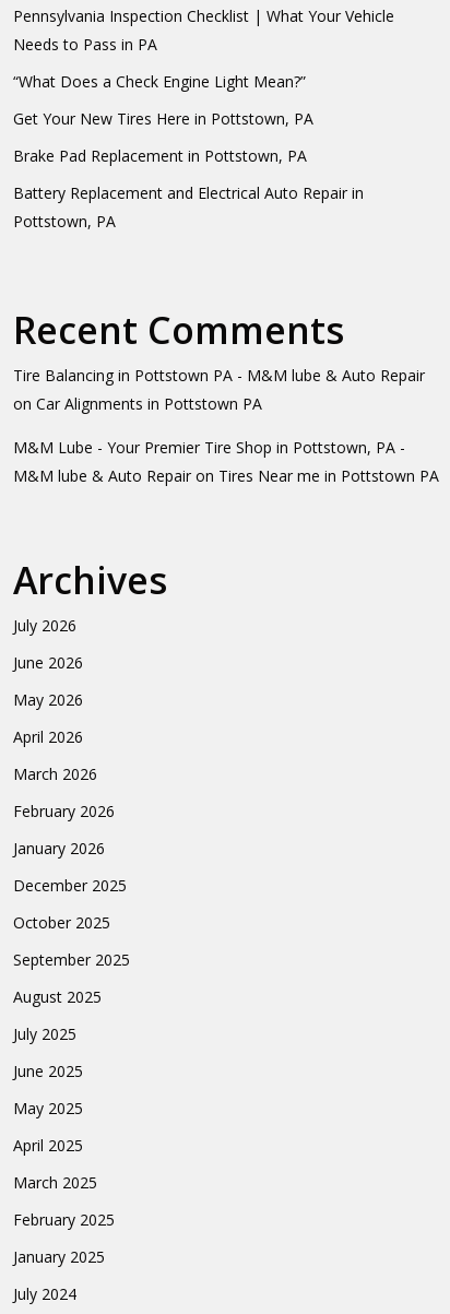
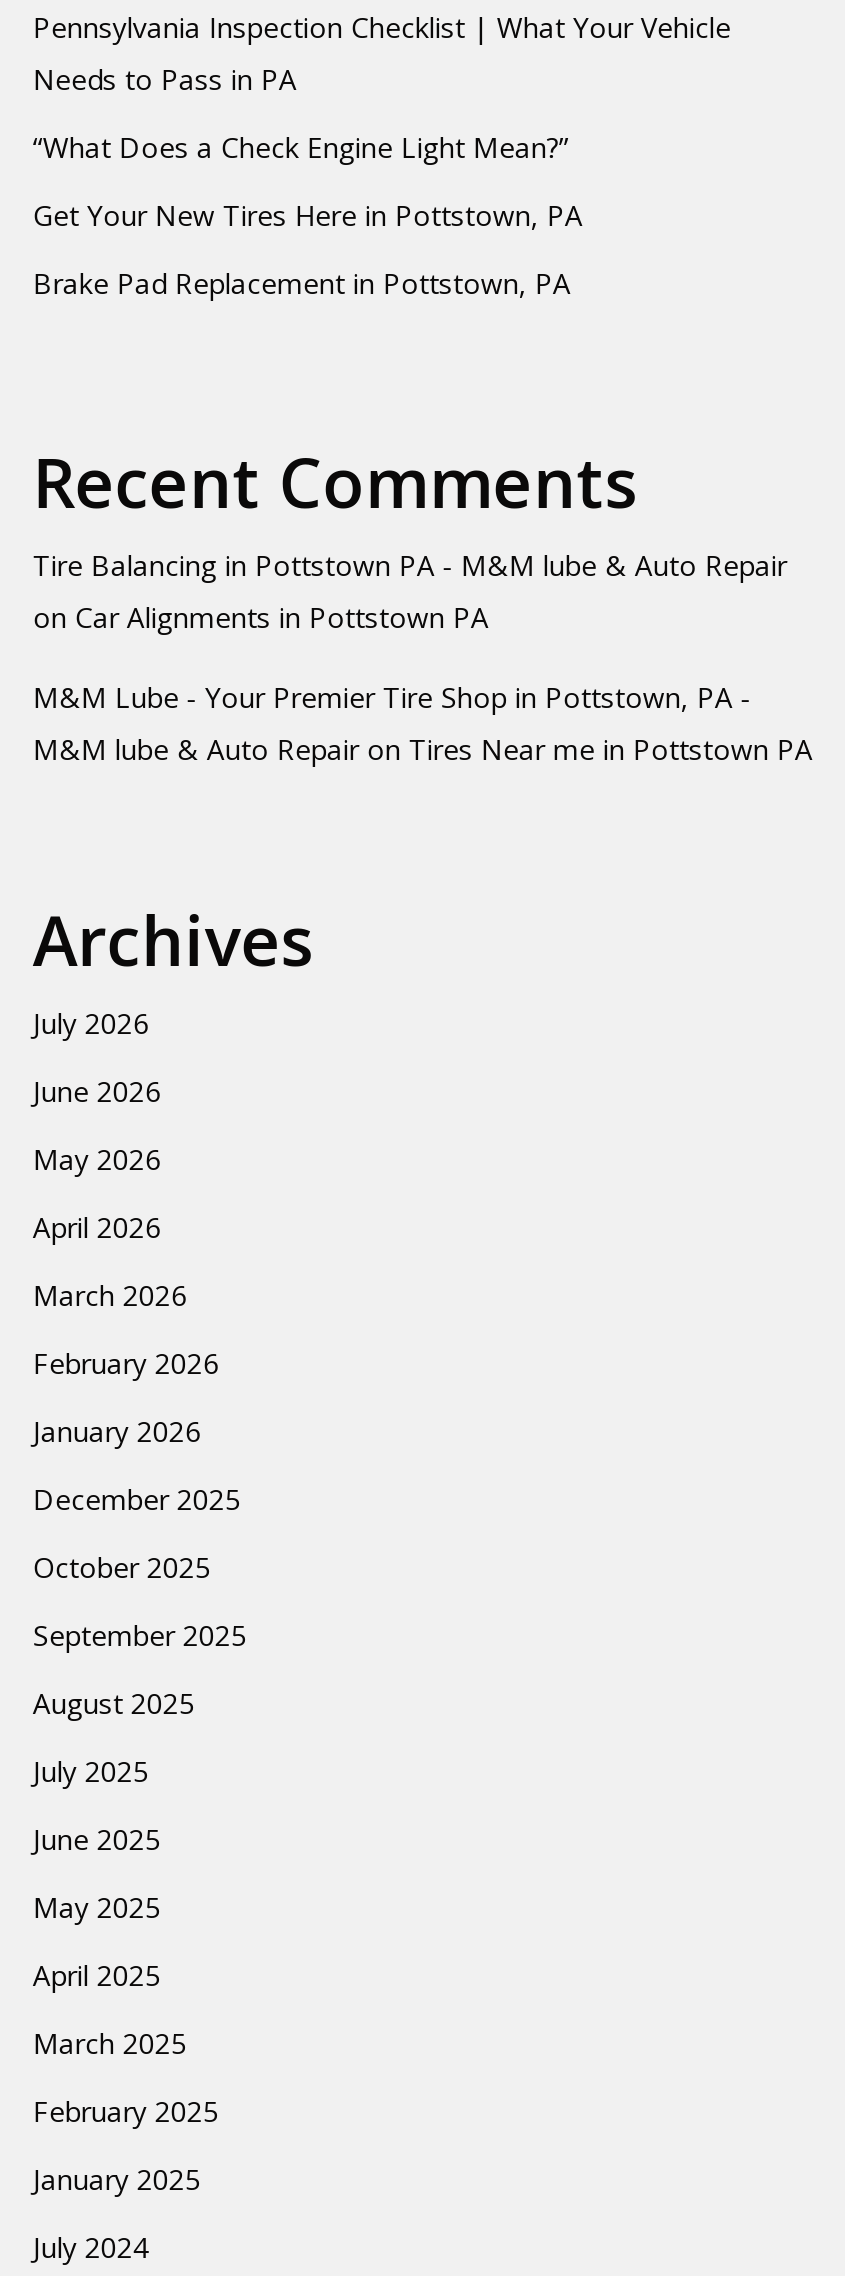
- Battery Replacement and Electrical Auto Repair in
- Pottstown, PA
